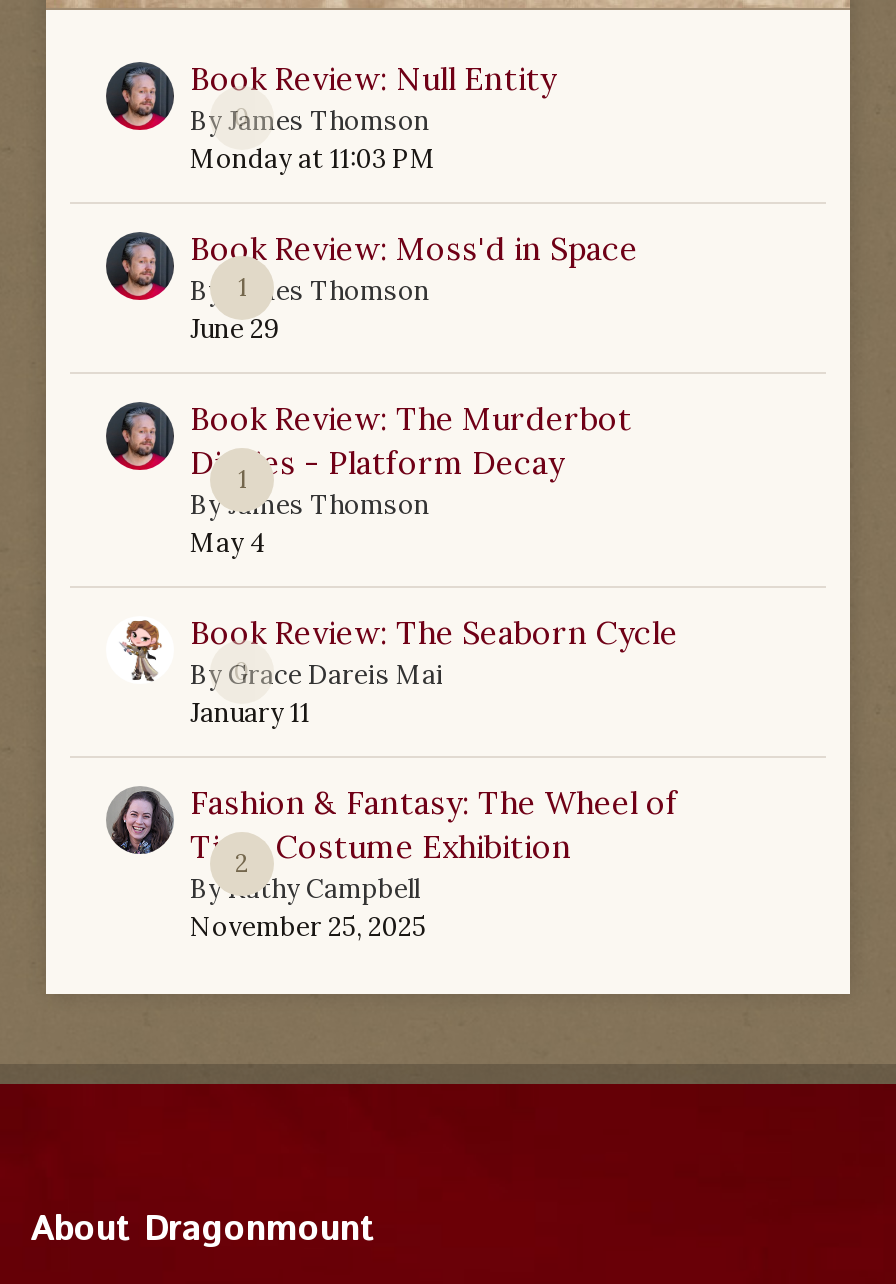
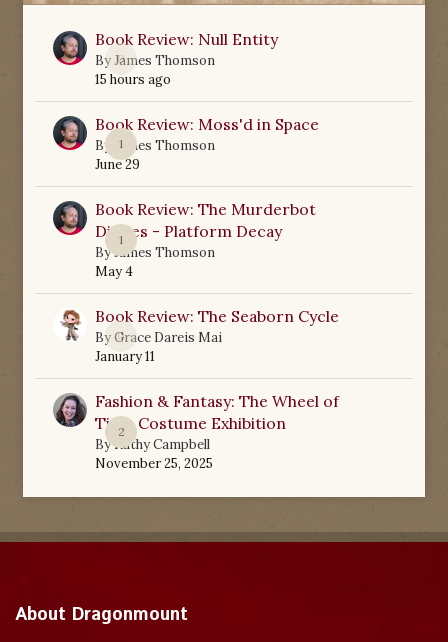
- Monday at 11:03 PM
+ 15 hours ago
